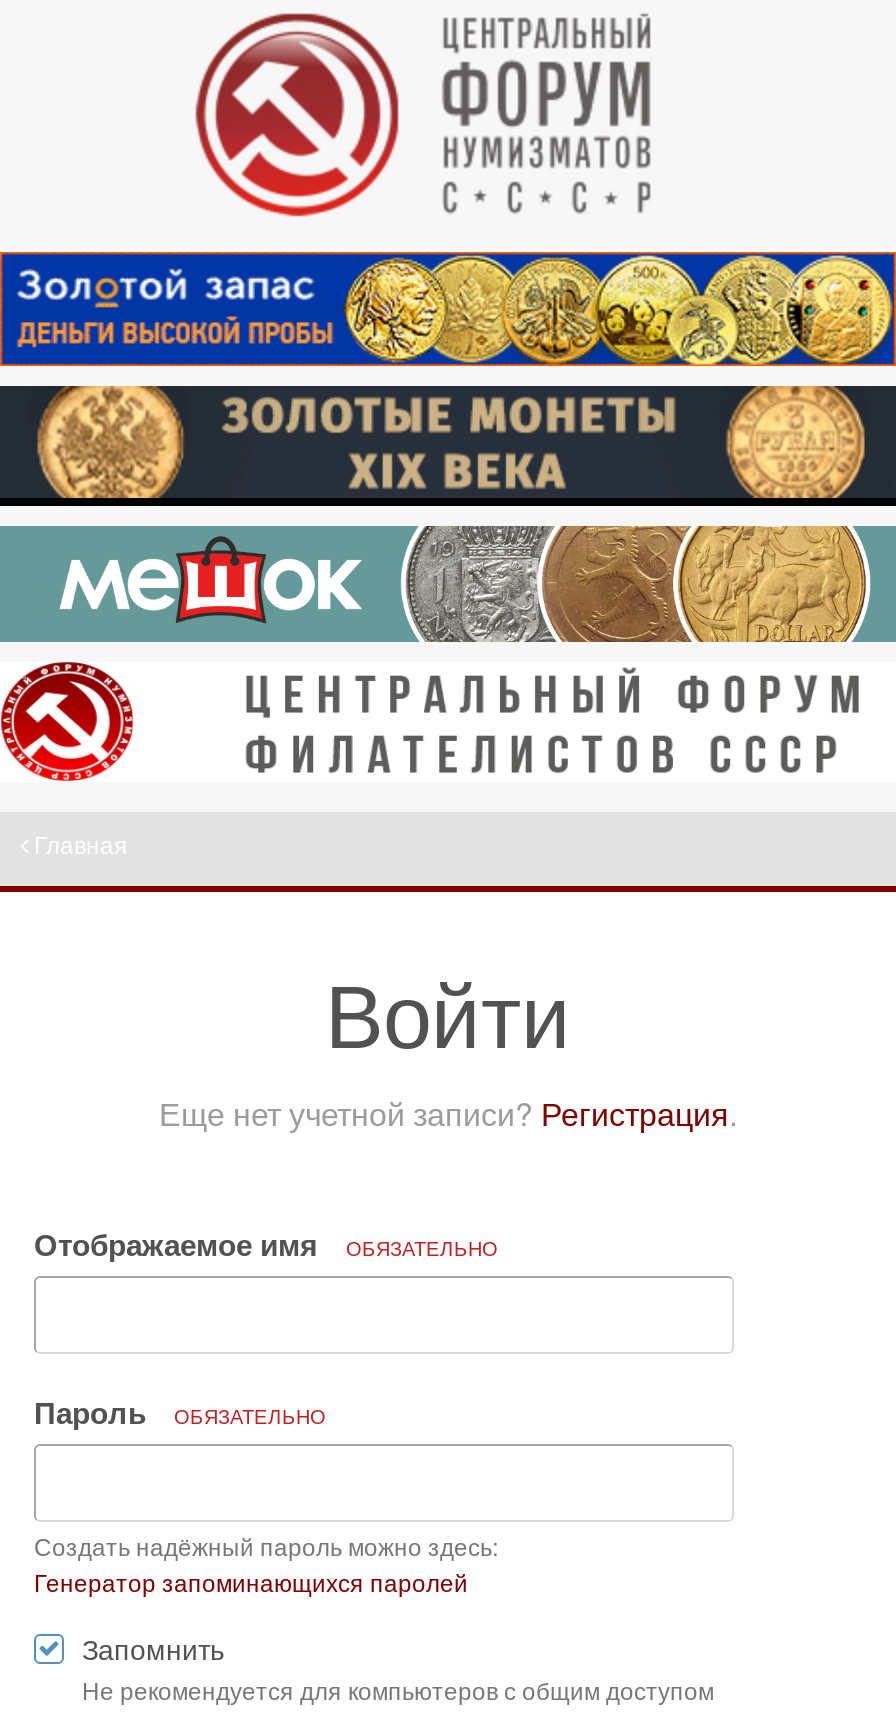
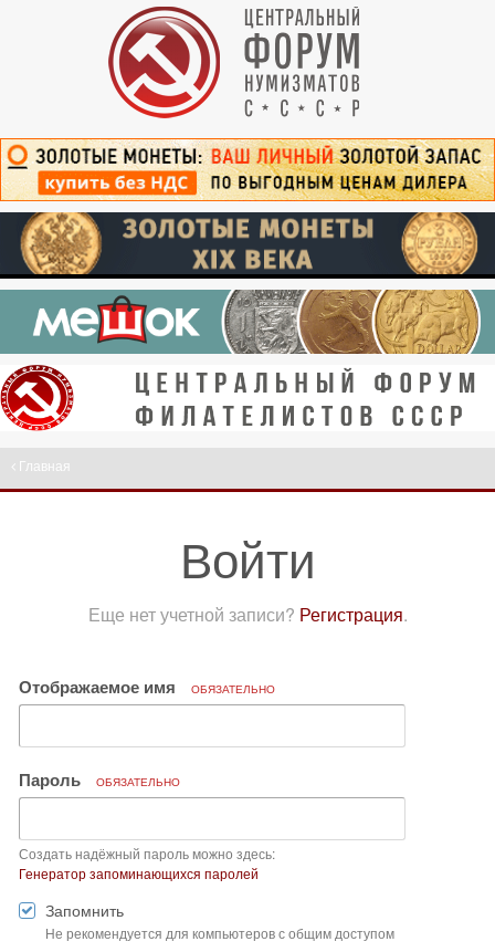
- [image]
+ [image]
